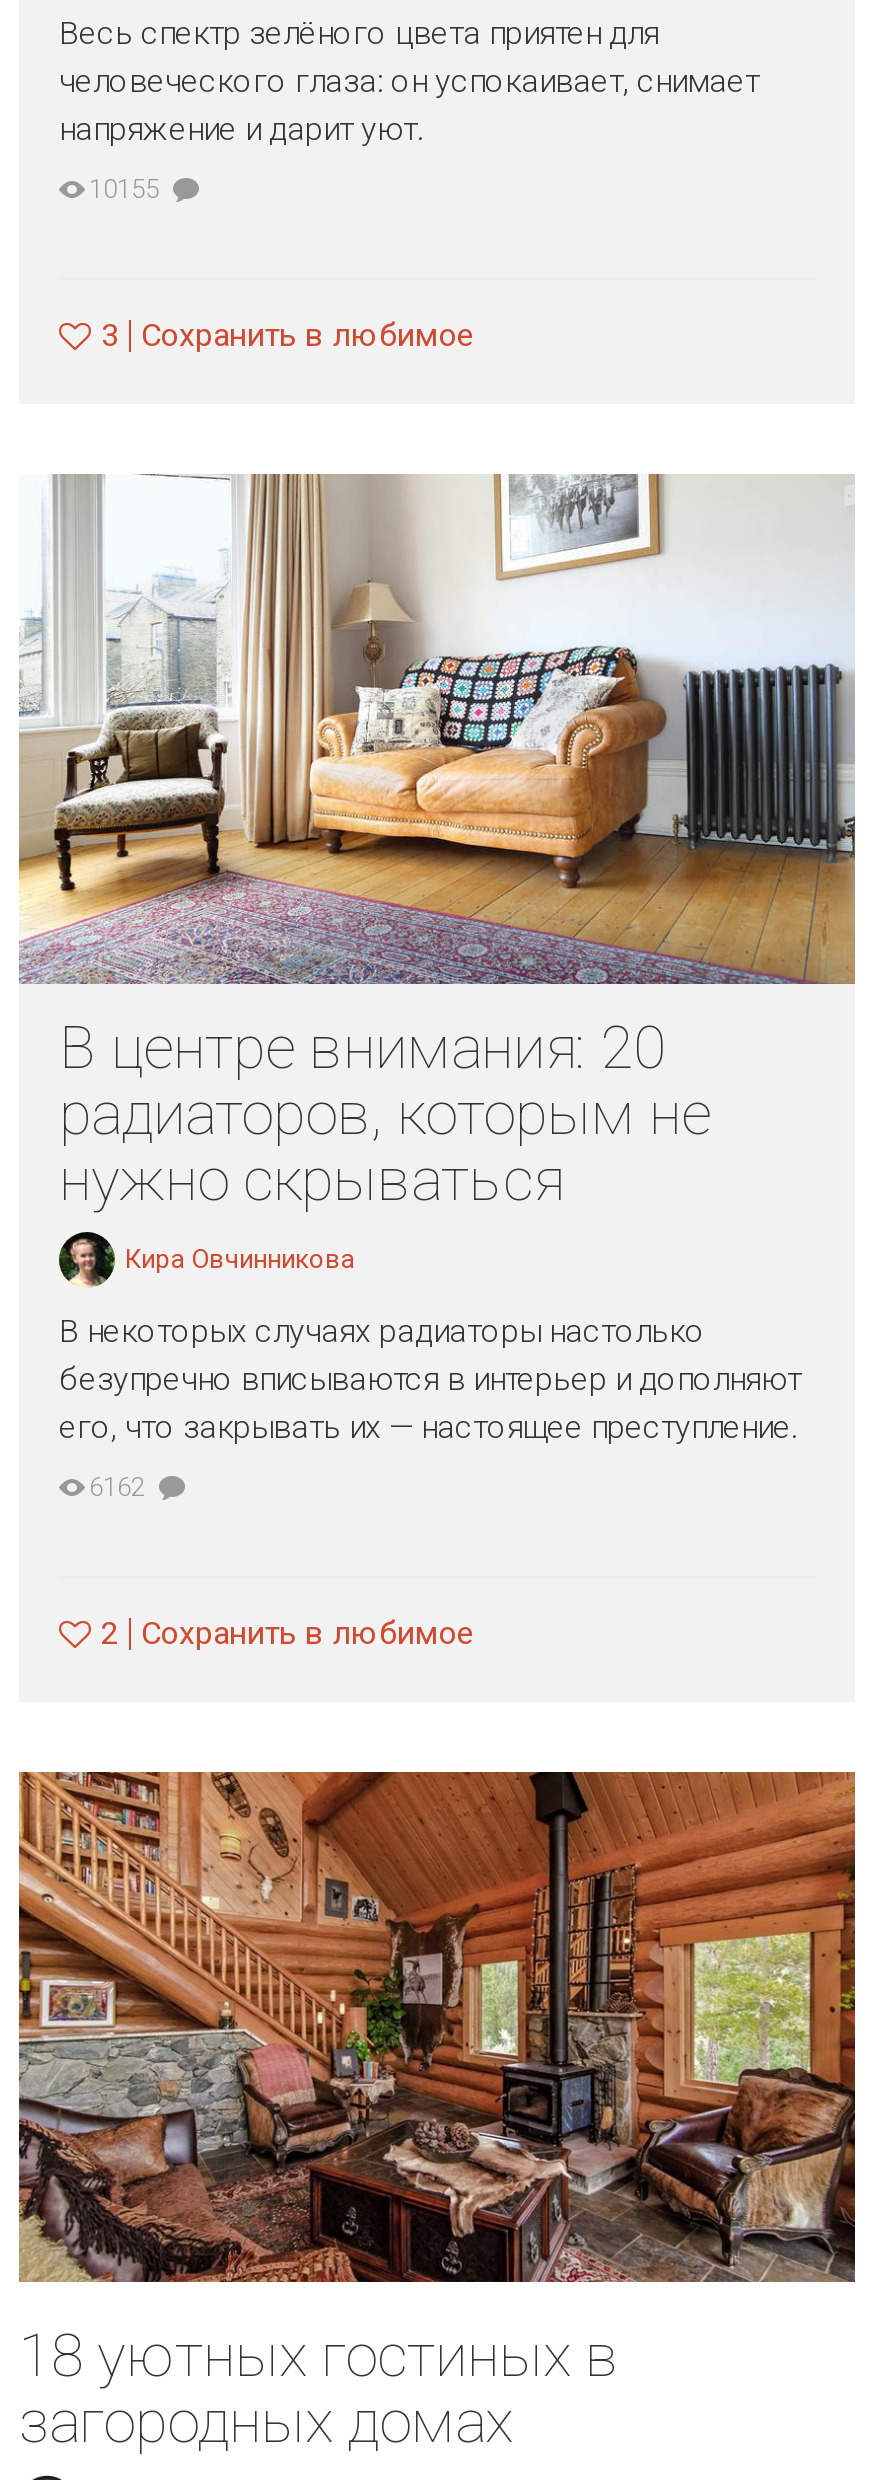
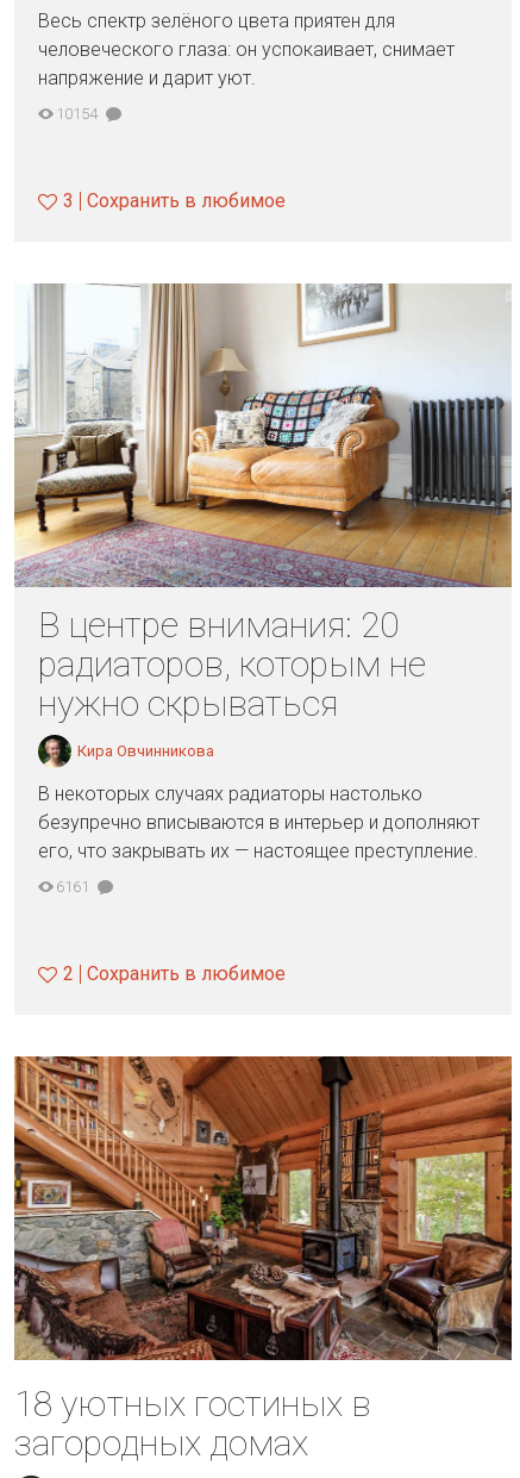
- 10155
+ 10154

- 6162
+ 6161
